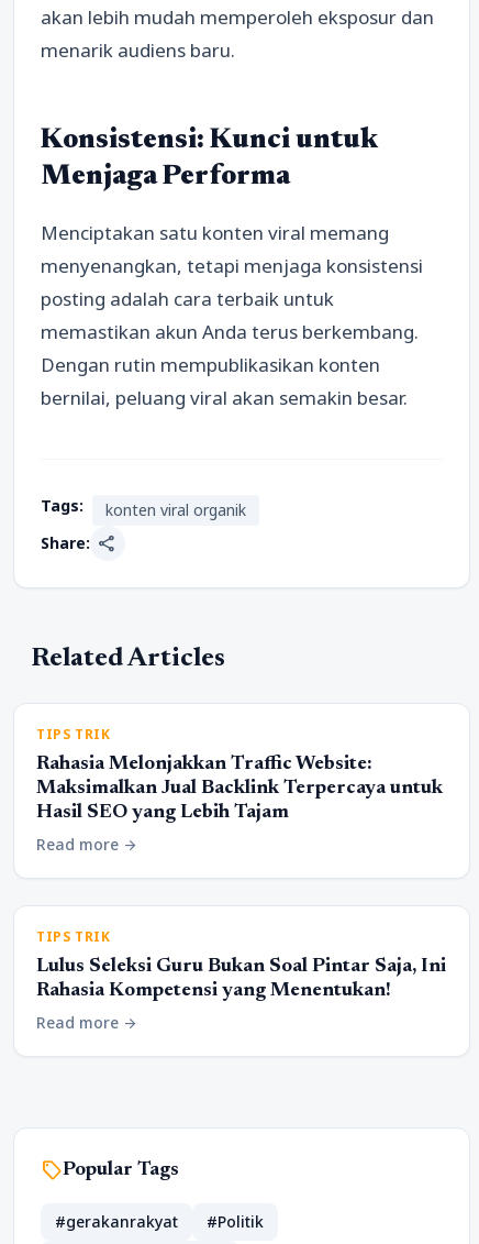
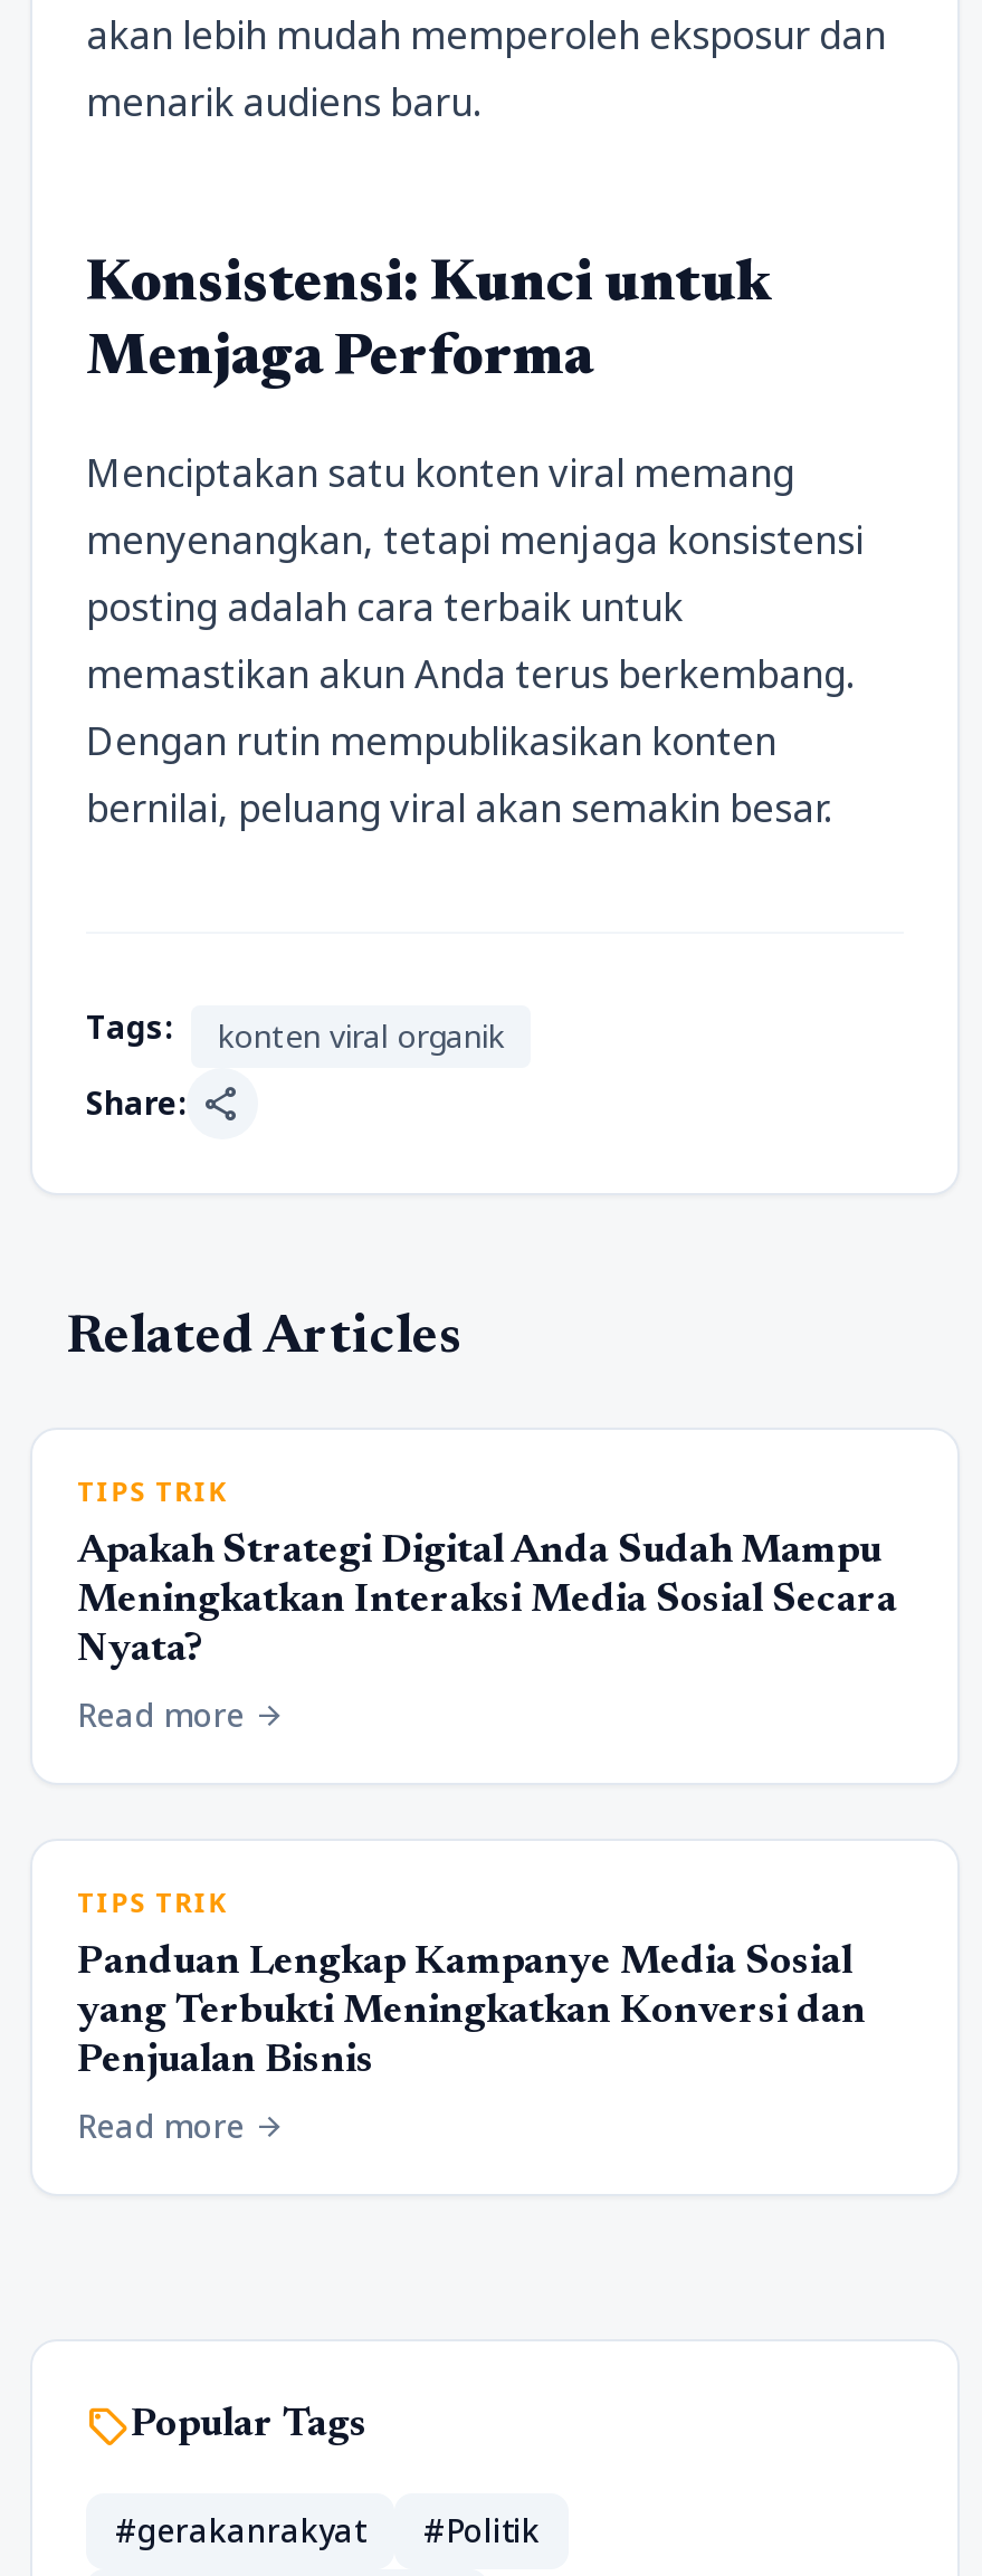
- Rahasia Melonjakkan Traffic Website:
- Maksimalkan Jual Backlink Terpercaya untuk
- Hasil SEO yang Lebih Tajam
+ Apakah Strategi Digital Anda Sudah Mampu
+ Meningkatkan Interaksi Media Sosial Secara
+ Nyata?

- Lulus Seleksi Guru Bukan Soal Pintar Saja, Ini
- Rahasia Kompetensi yang Menentukan!
+ Panduan Lengkap Kampanye Media Sosial
+ yang Terbukti Meningkatkan Konversi dan
+ Penjualan Bisnis
